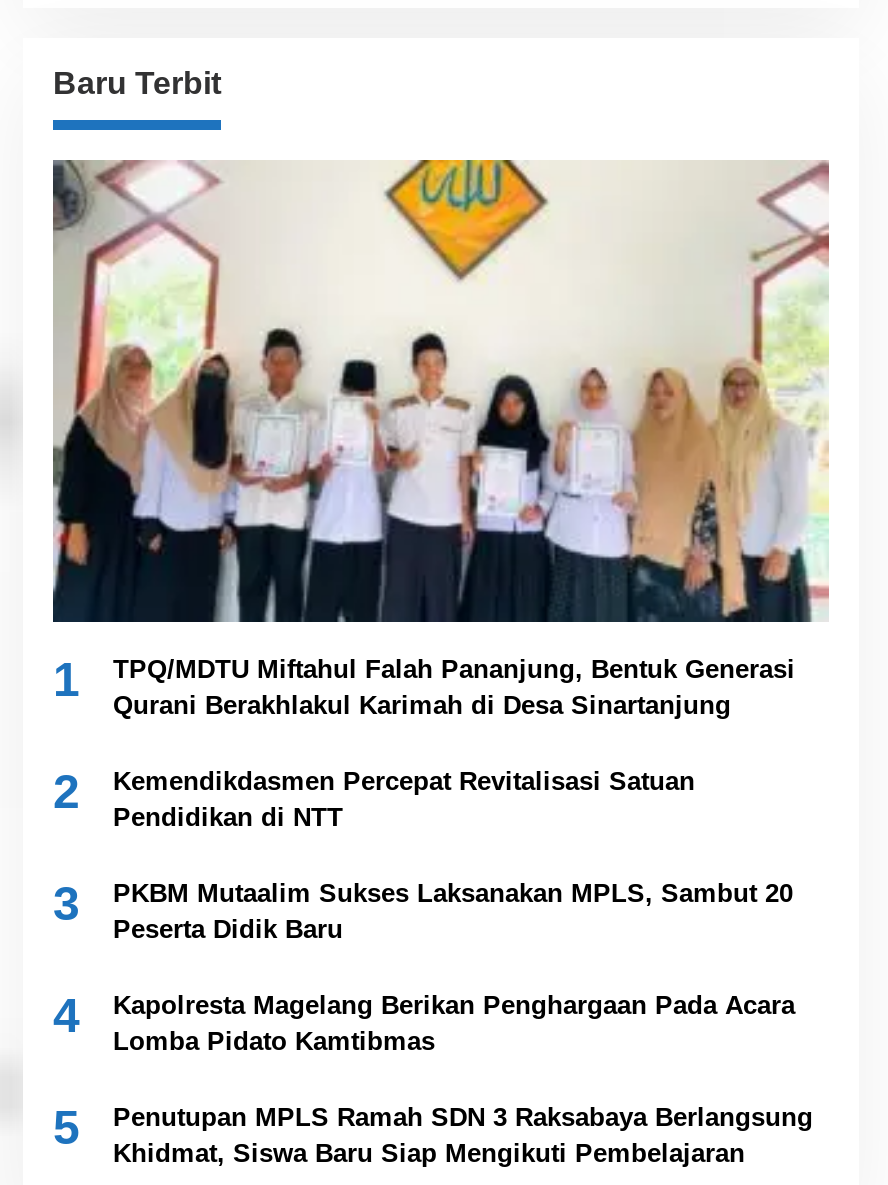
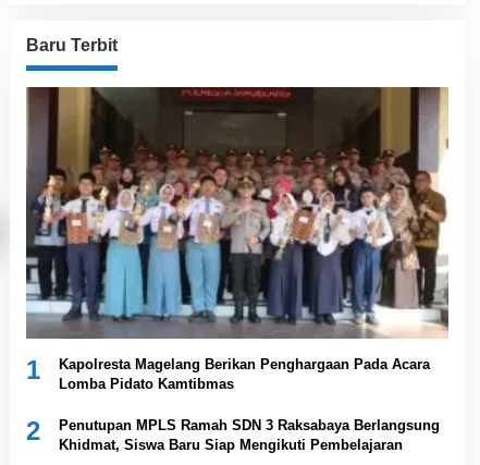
- [image]
+ [image]

- TPQ/MDTU Miftahul Falah Pananjung, Bentuk Generasi
- Qurani Berakhlakul Karimah di Desa Sinartanjung
- 2
- Kemendikdasmen Percepat Revitalisasi Satuan
- Pendidikan di NTT
- 3
- PKBM Mutaalim Sukses Laksanakan MPLS, Sambut 20
- Peserta Didik Baru
- 4

- 5 Penutupan MPLS Ramah SDN 3 Raksabaya Berlangsung Khidmat, Siswa Baru Siap Mengikuti Pembelajaran
+ 2 Penutupan MPLS Ramah SDN 3 Raksabaya Berlangsung Khidmat, Siswa Baru Siap Mengikuti Pembelajaran
